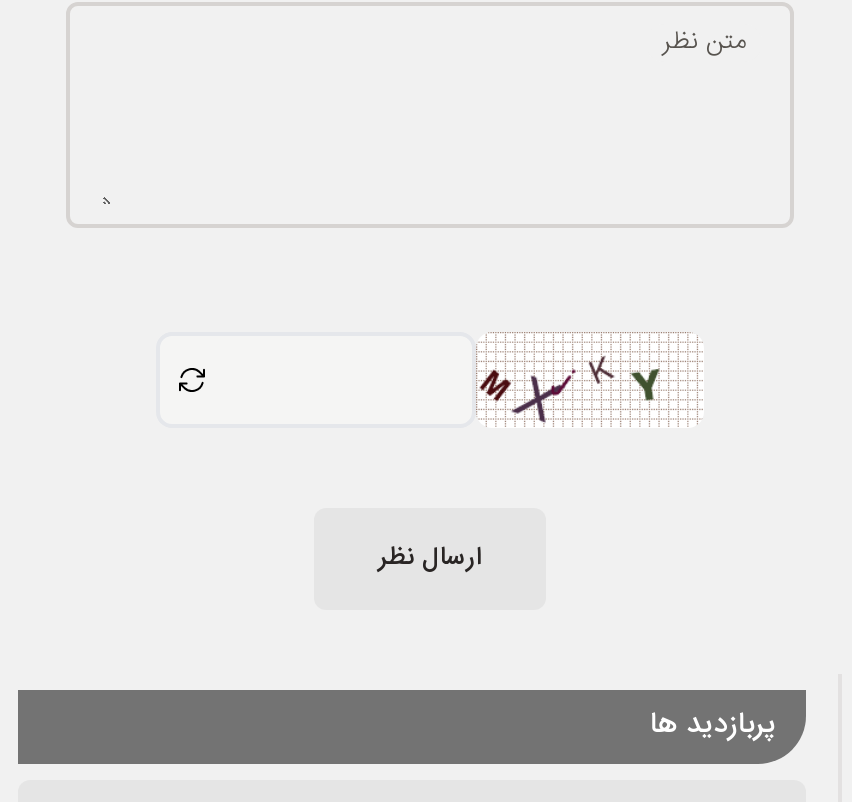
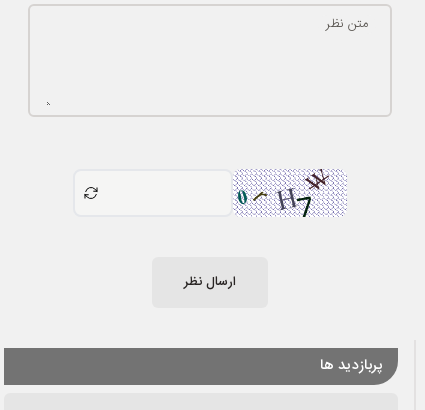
- [image]
+ [image]
